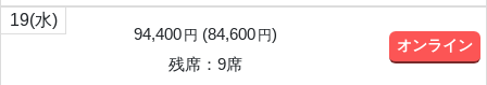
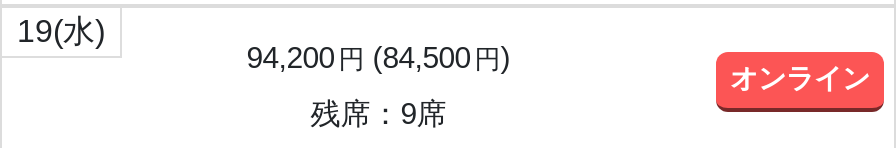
- 94,400 円 (84,600 円)
+ 94,200 円 (84,500 円)
